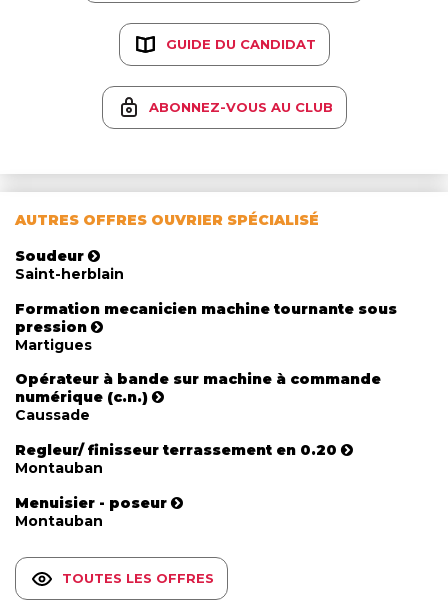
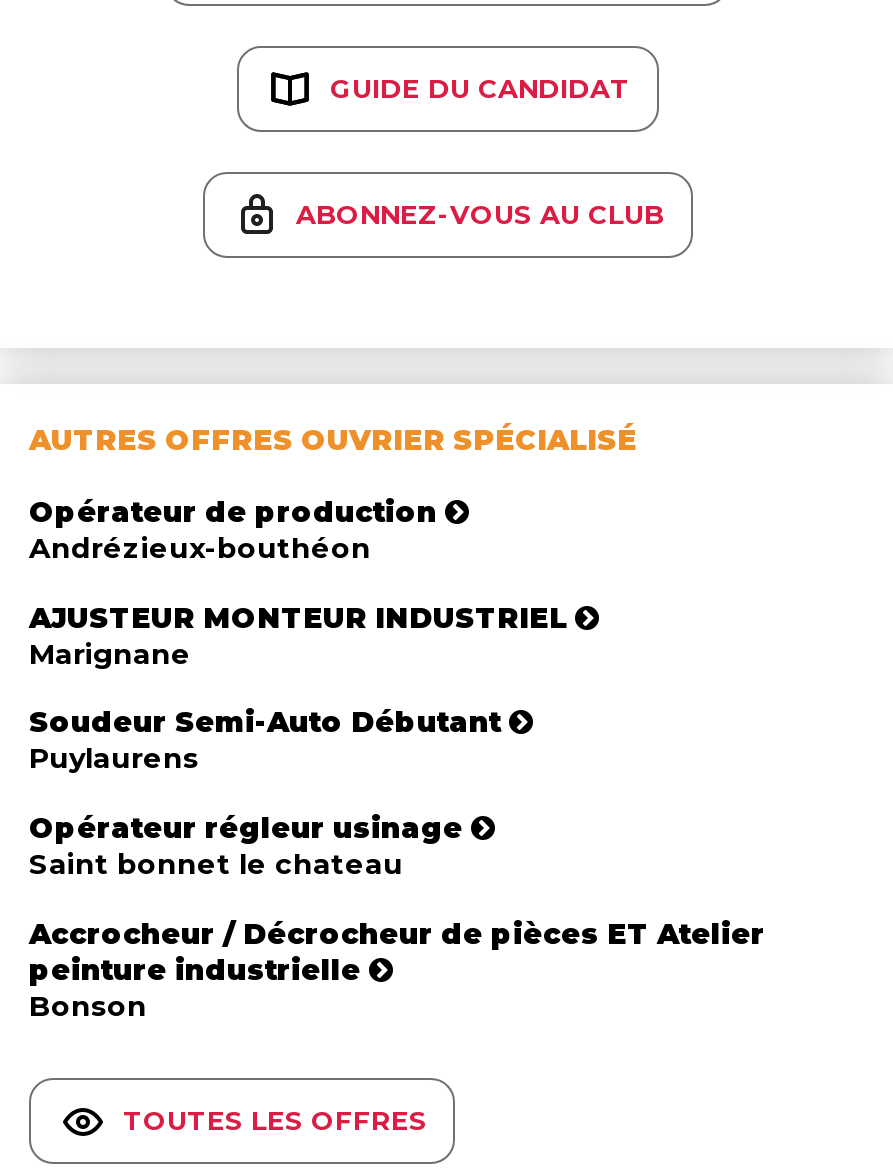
- Soudeur
- Saint-herblain
+ Opérateur de production
+ Andrézieux-bouthéon

- Formation mecanicien machine tournante sous
- pression
- Martigues
+ AJUSTEUR MONTEUR INDUSTRIEL
+ Marignane

- Opérateur à bande sur machine à commande
- numérique (c.n.)
- Caussade
+ Soudeur Semi-Auto Débutant
+ Puylaurens

- Regleur/ finisseur terrassement en 0.20
- Montauban
+ Opérateur régleur usinage
+ Saint bonnet le chateau

- Menuisier - poseur
- Montauban
+ Accrocheur / Décrocheur de pièces ET Atelier
+ peinture industrielle
+ Bonson
